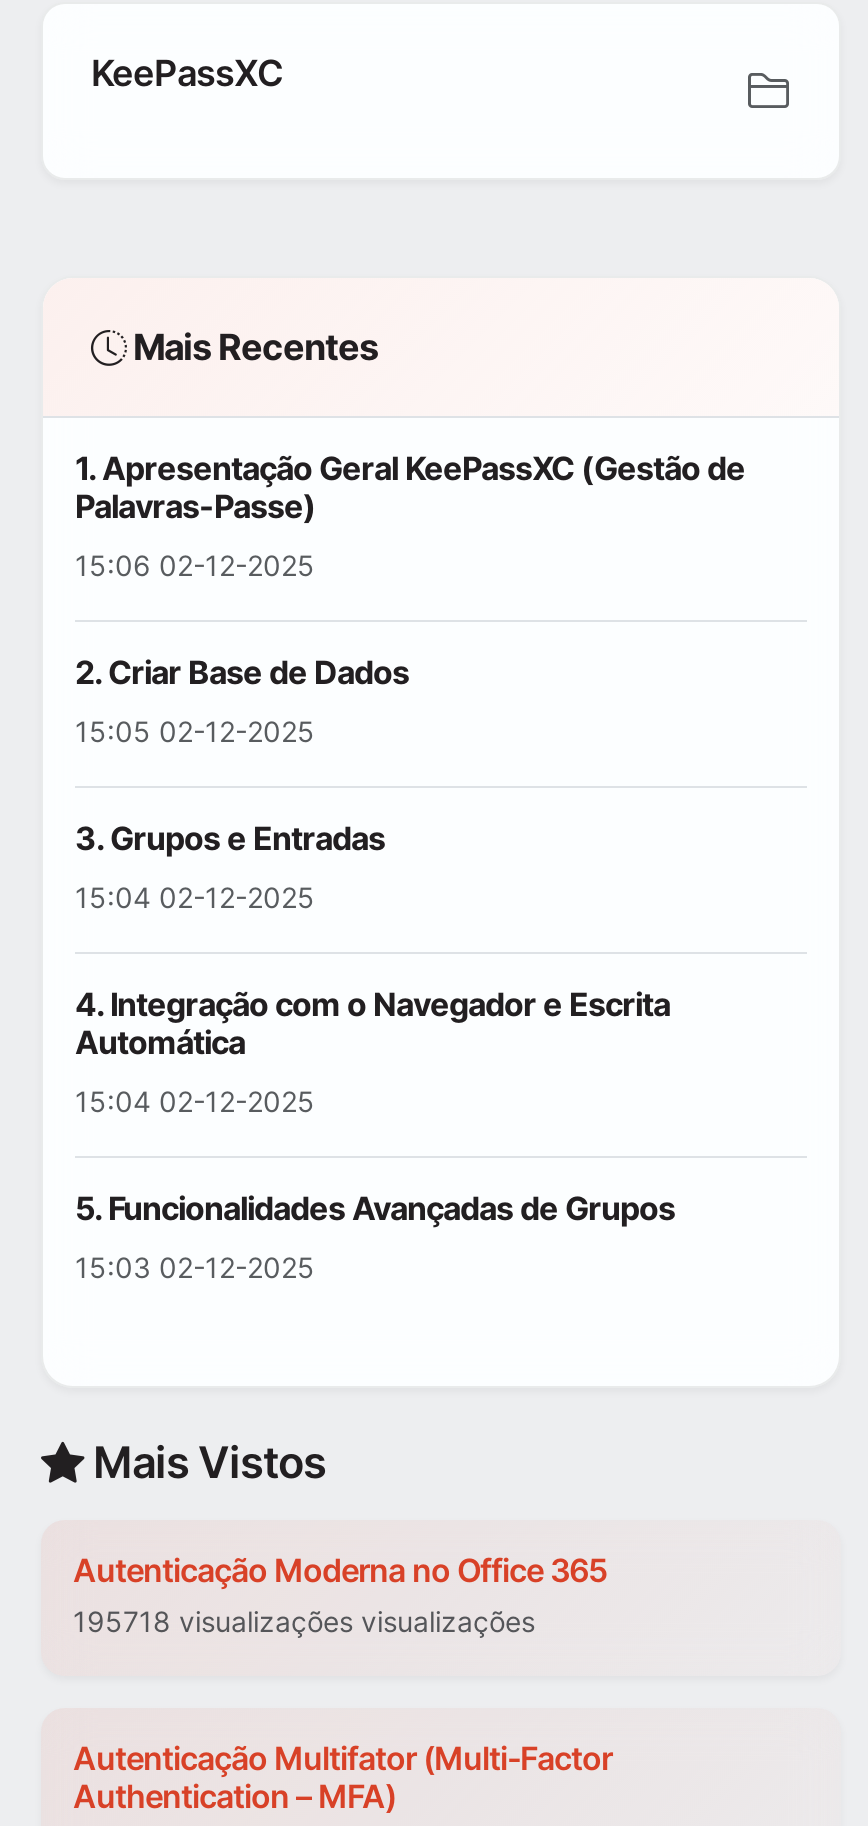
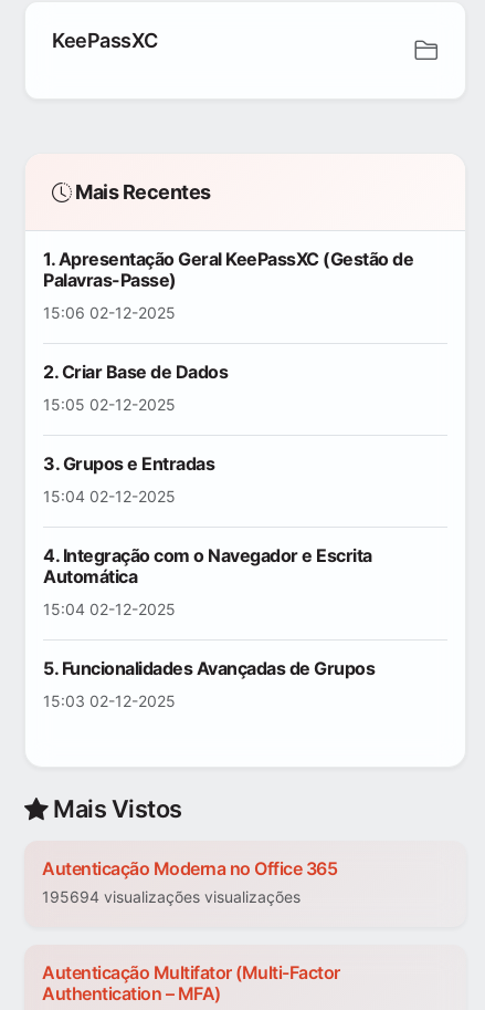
- 195718 visualizações visualizações
+ 195694 visualizações visualizações
